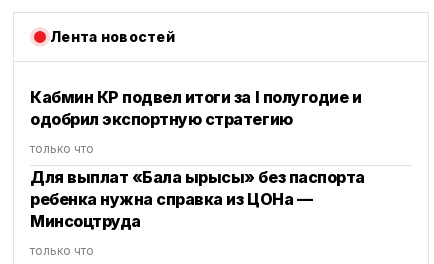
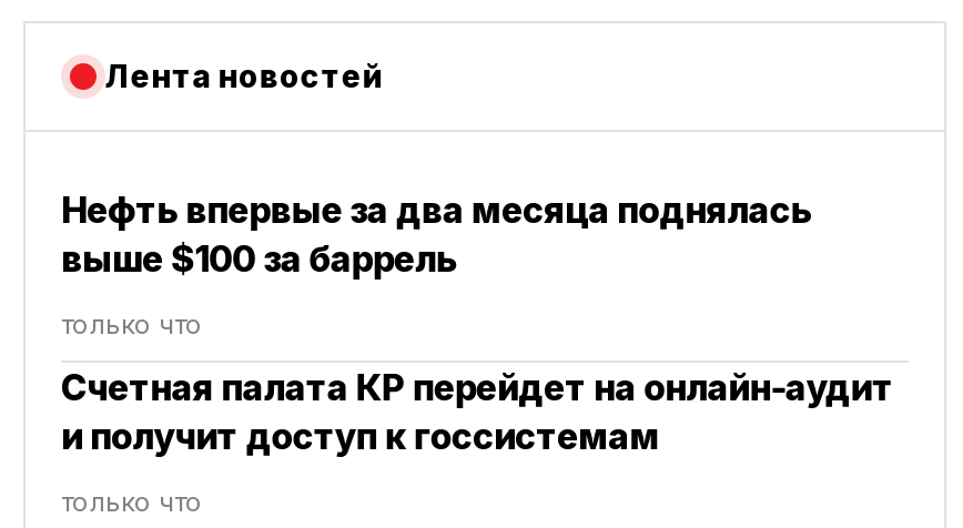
- Кабмин КР подвел итоги за I полугодие и
- одобрил экспортную стратегию
+ Нефть впервые за два месяца поднялась
+ выше $100 за баррель

- Для выплат «Бала ырысы» без паспорта
- ребенка нужна справка из ЦОНа —
- Минсоцтруда
+ Счетная палата КР перейдет на онлайн-аудит
+ и получит доступ к госсистемам
